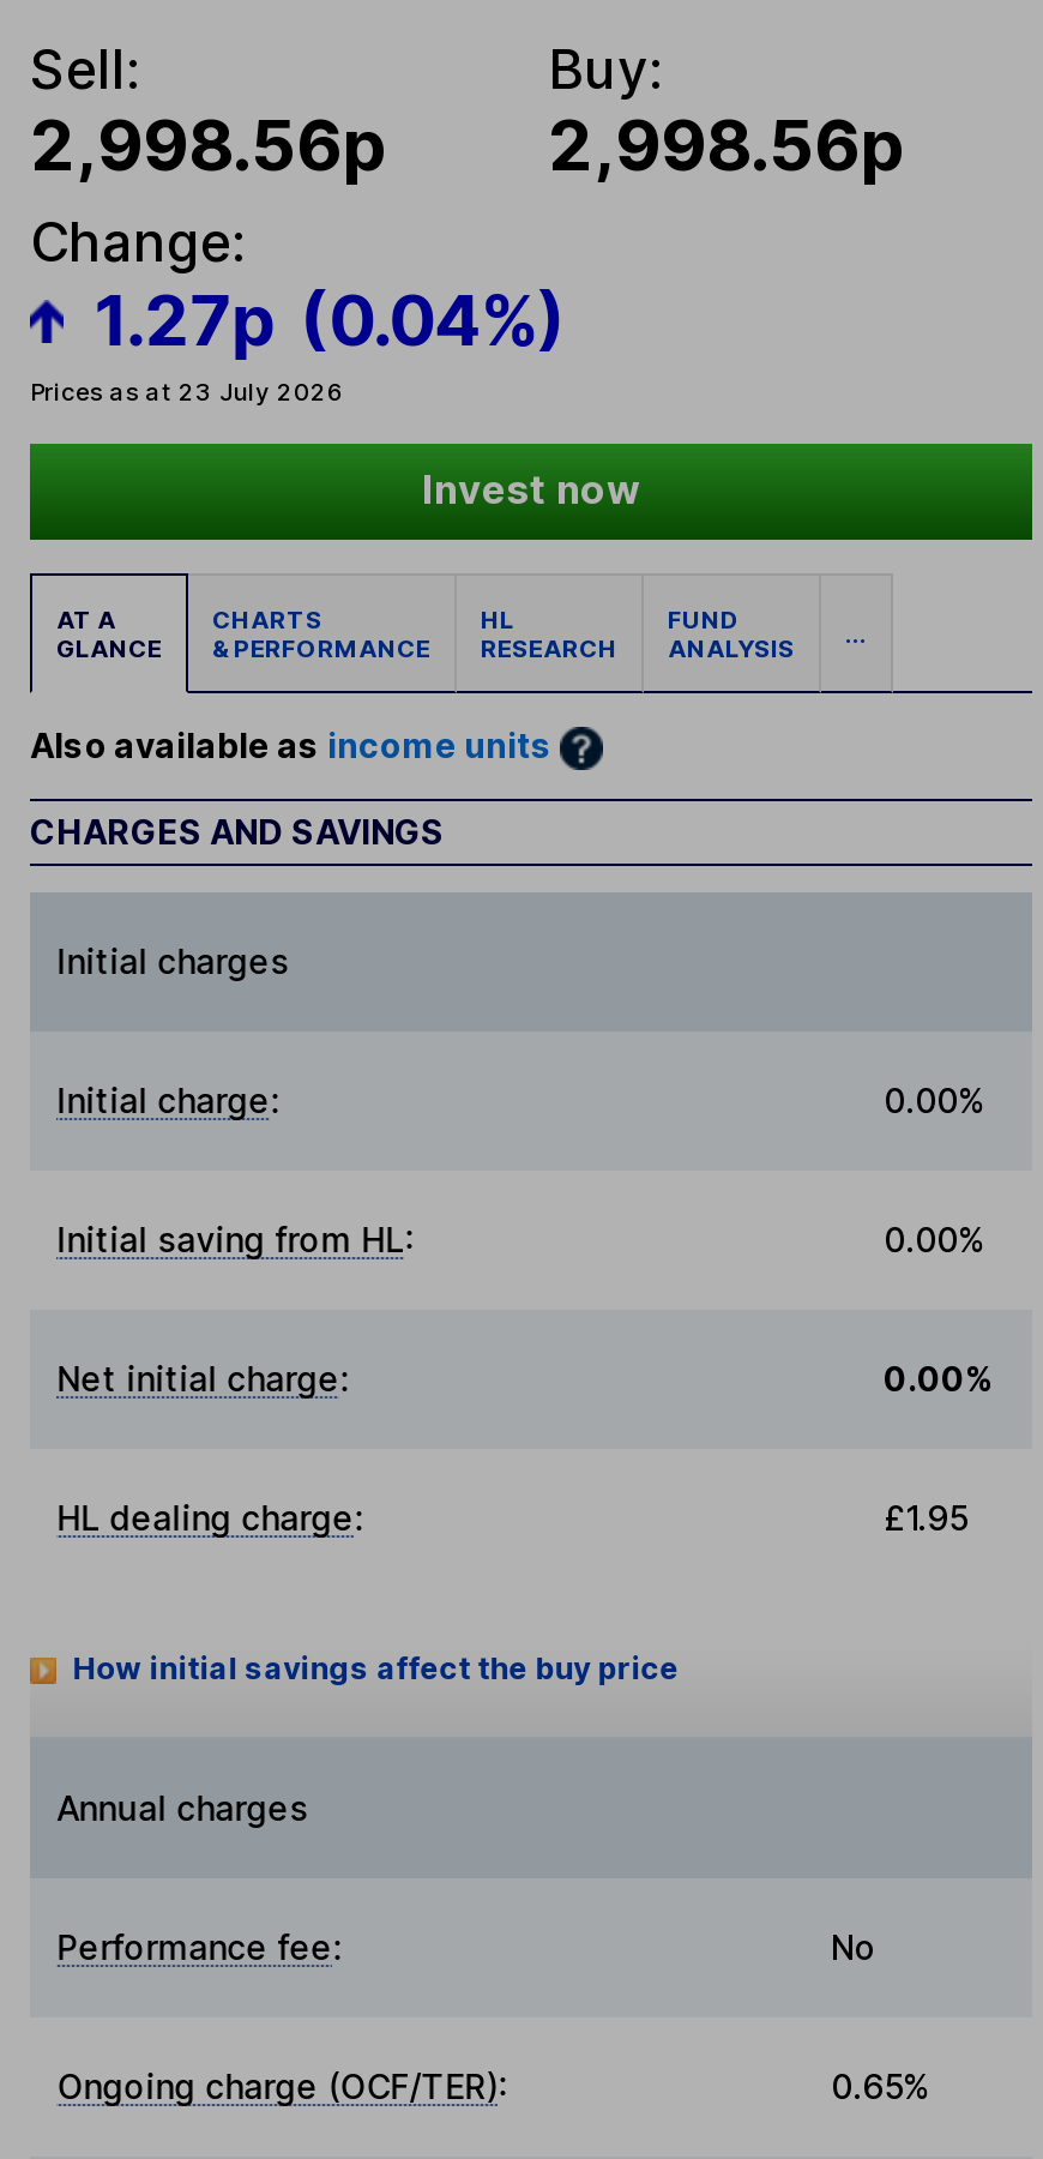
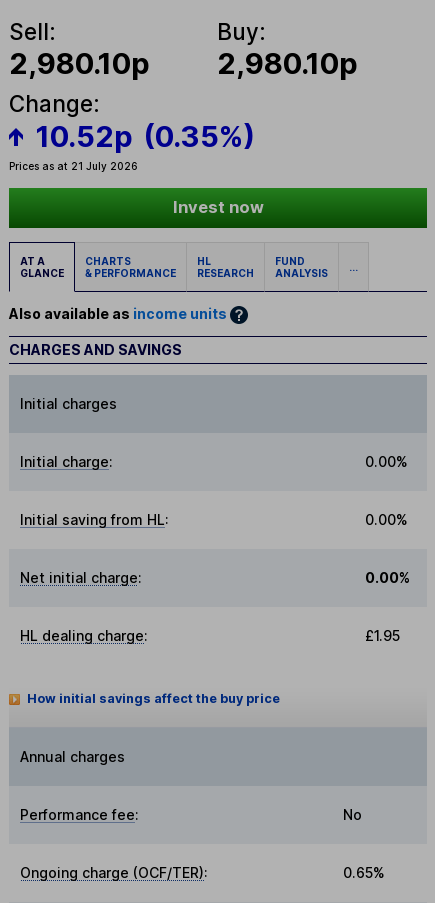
- 2,998.56p
+ 2,980.10p

- 2,998.56p
+ 2,980.10p

- 1.27p (0.04%)
- Prices as at 23 July 2026
+ 10.52p (0.35%)
+ Prices as at 21 July 2026
